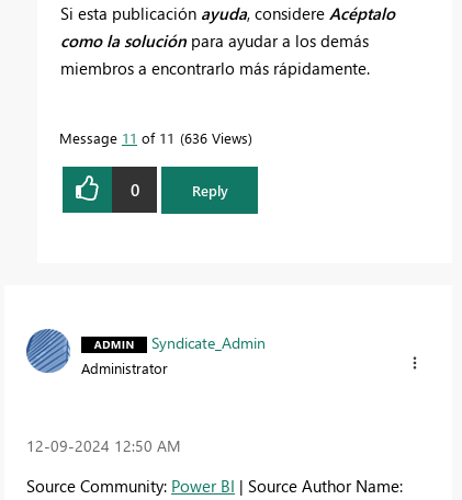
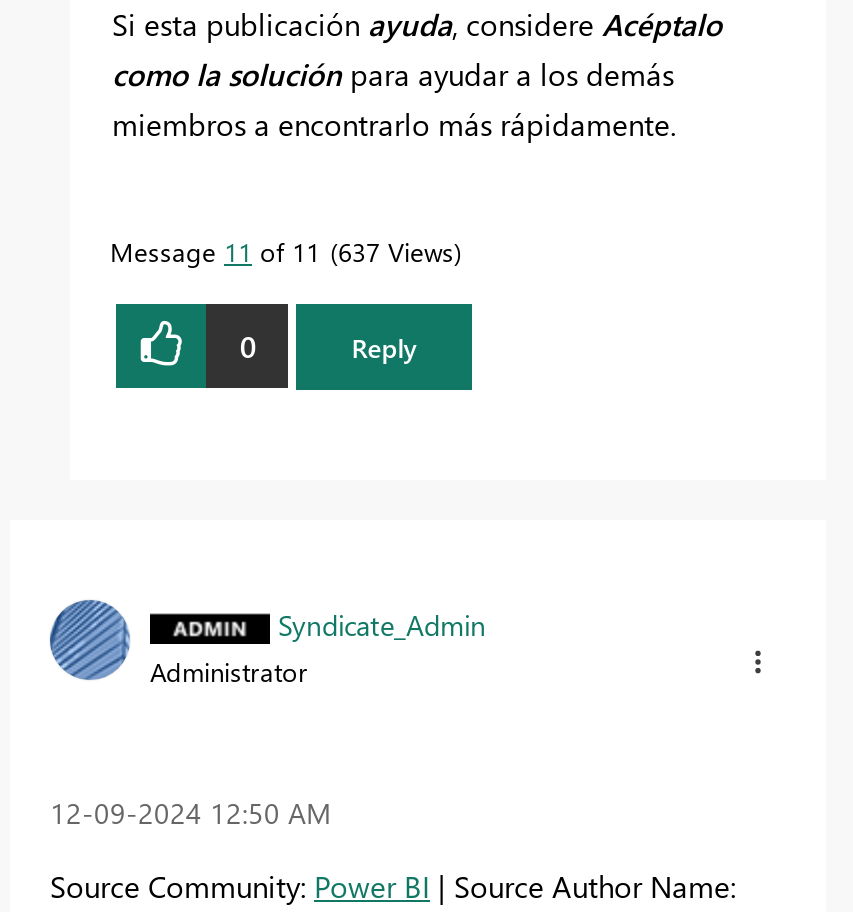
- Message 11 of 11 636 Views
+ Message 11 of 11 637 Views
